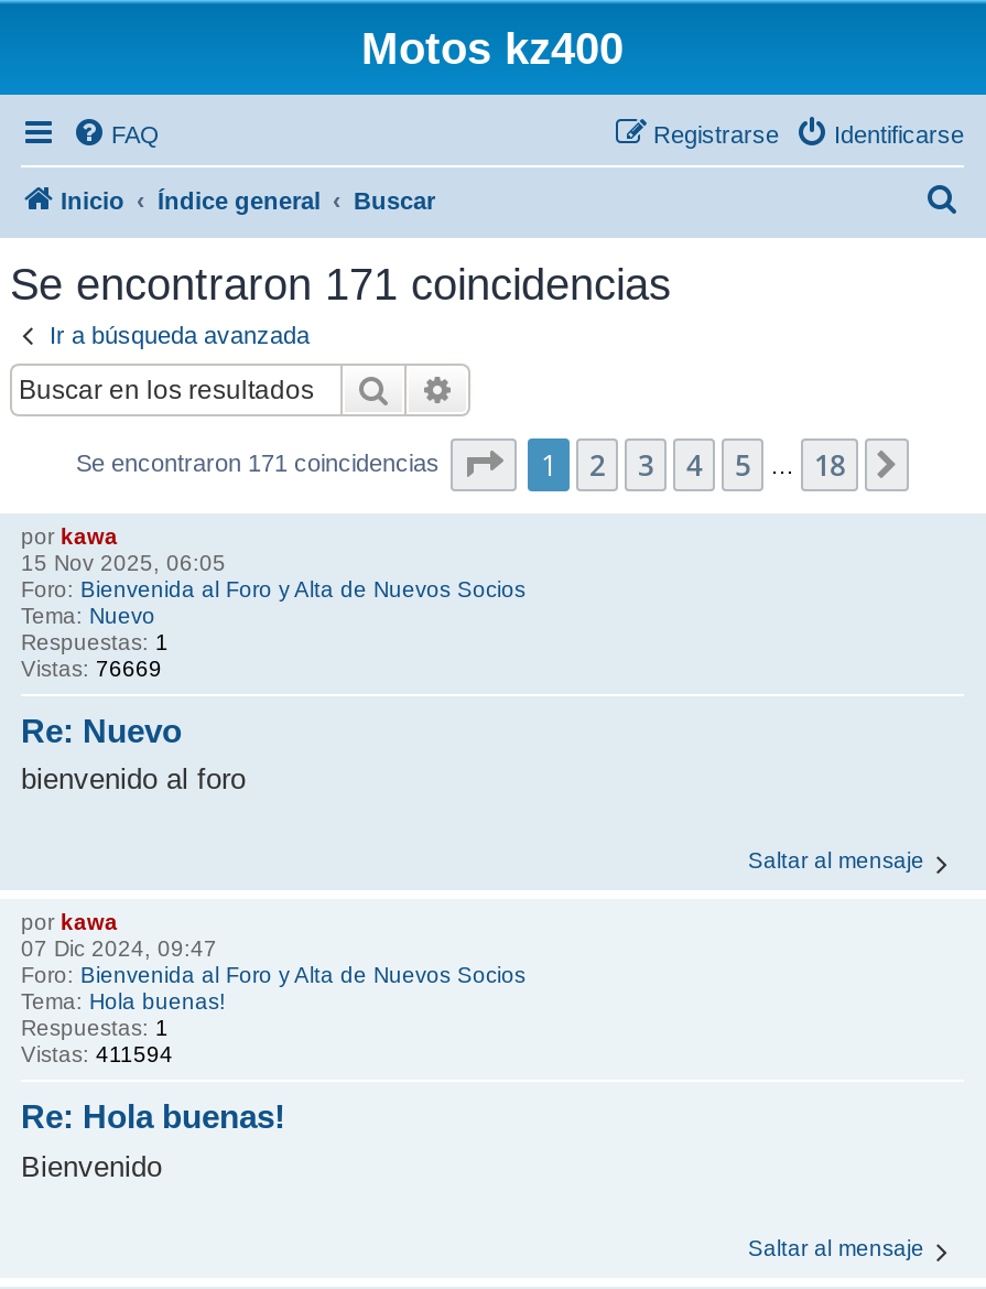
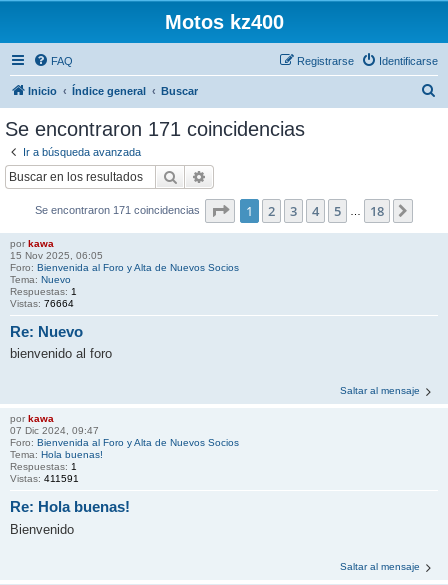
- Vistas: 76669
+ Vistas: 76664

- Vistas: 411594
+ Vistas: 411591
